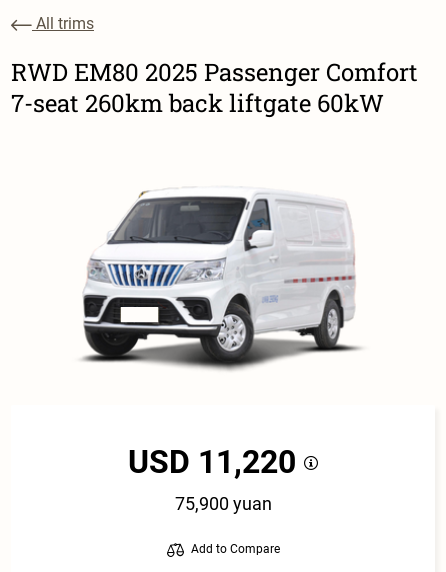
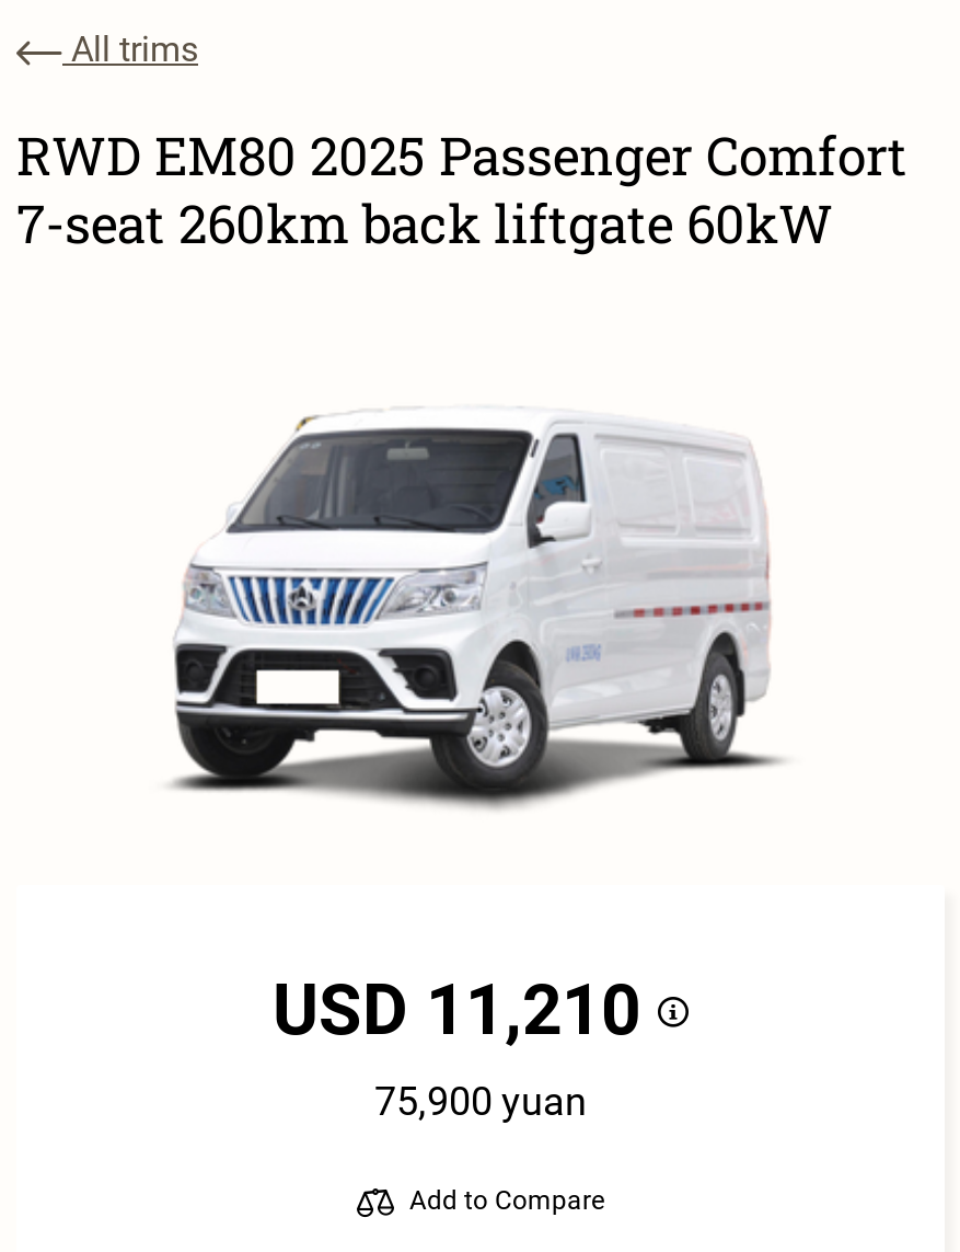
- USD 11,220
+ USD 11,210
